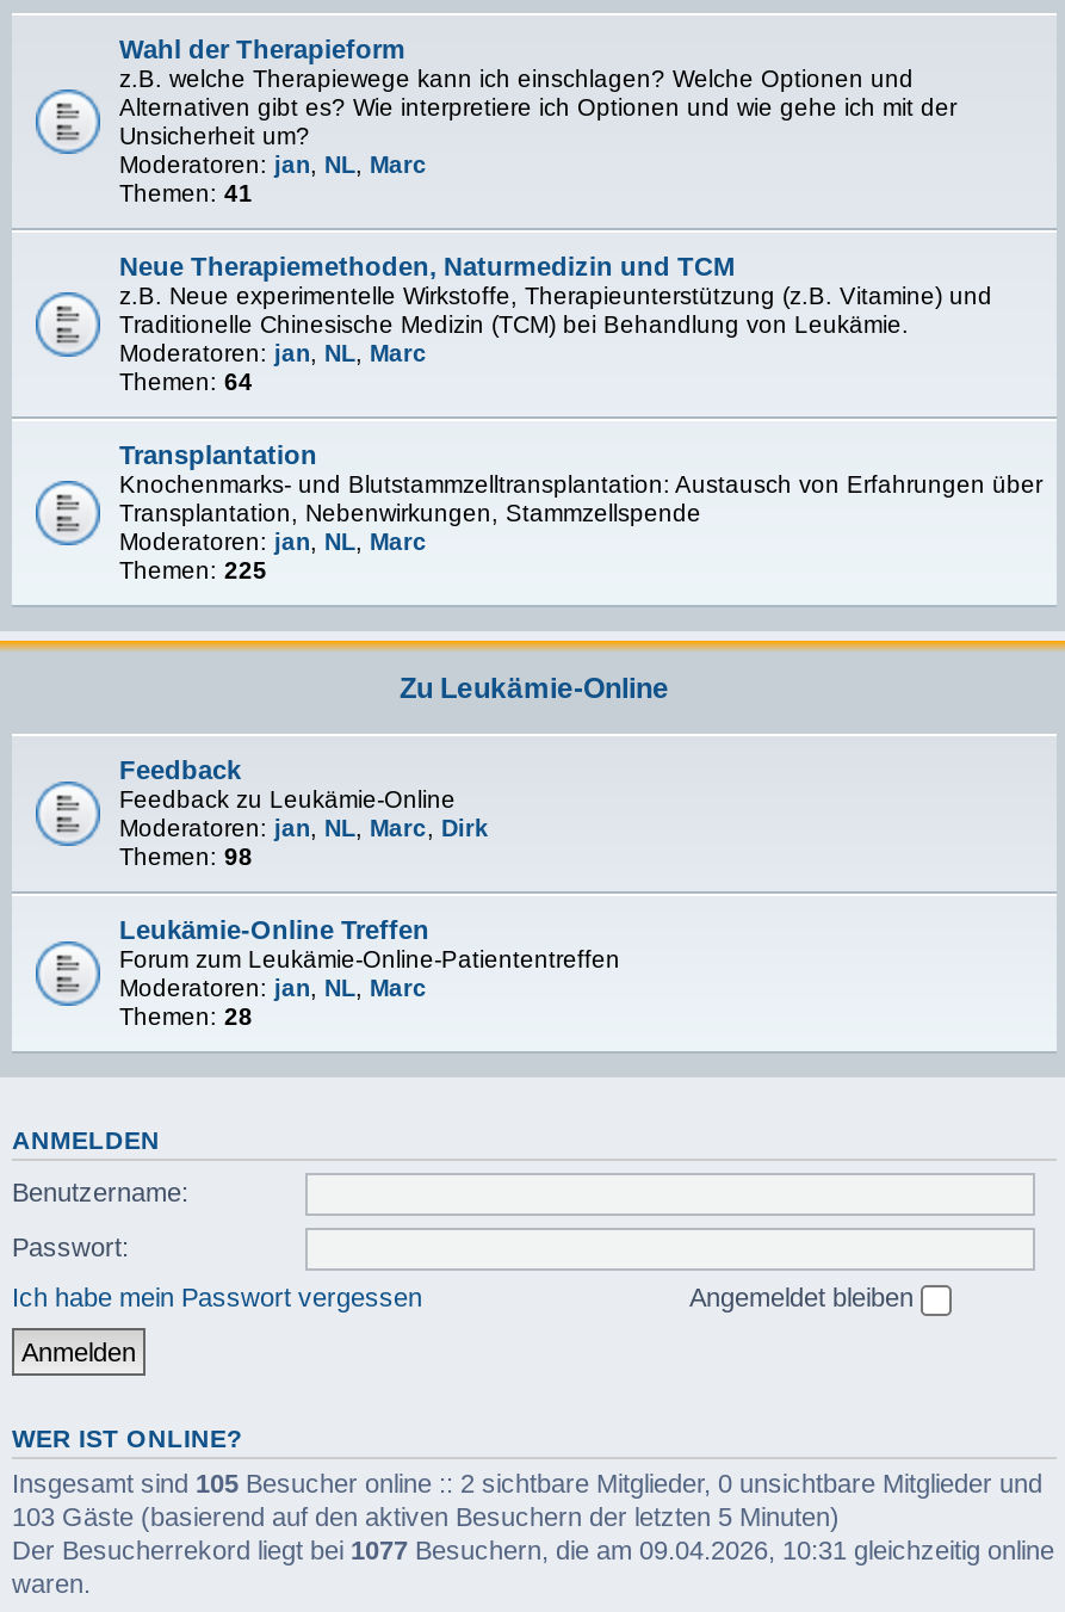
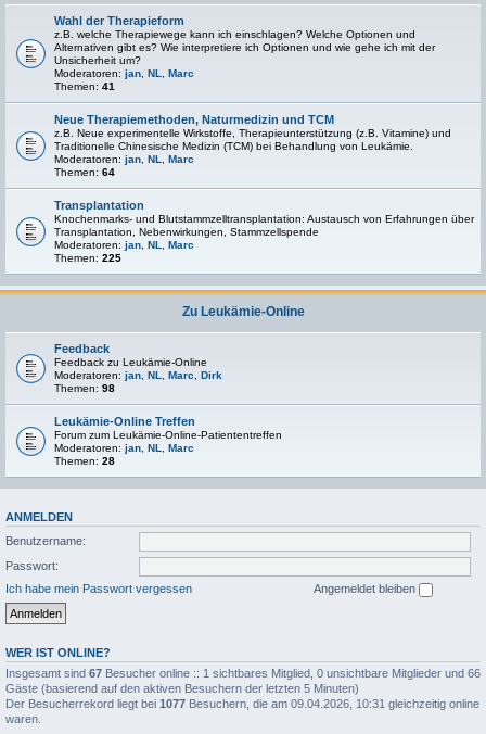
- Insgesamt sind 105 Besucher online :: 2 sichtbare Mitglieder, 0 unsichtbare Mitglieder und
- 103 Gäste (basierend auf den aktiven Besuchern der letzten 5 Minuten)
+ Insgesamt sind 67 Besucher online :: 1 sichtbares Mitglied, 0 unsichtbare Mitglieder und 66
+ Gäste (basierend auf den aktiven Besuchern der letzten 5 Minuten)
